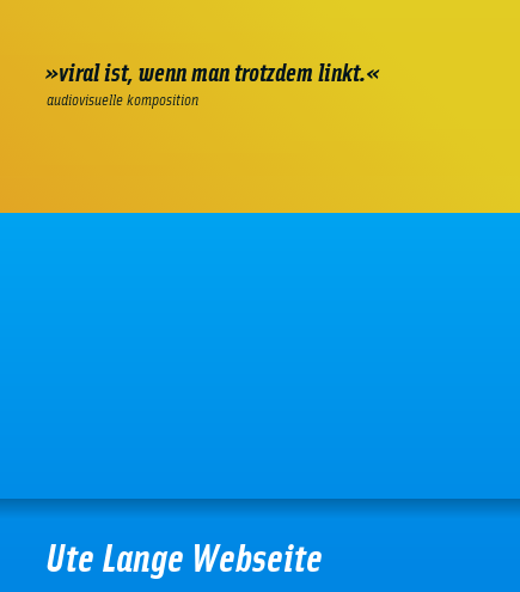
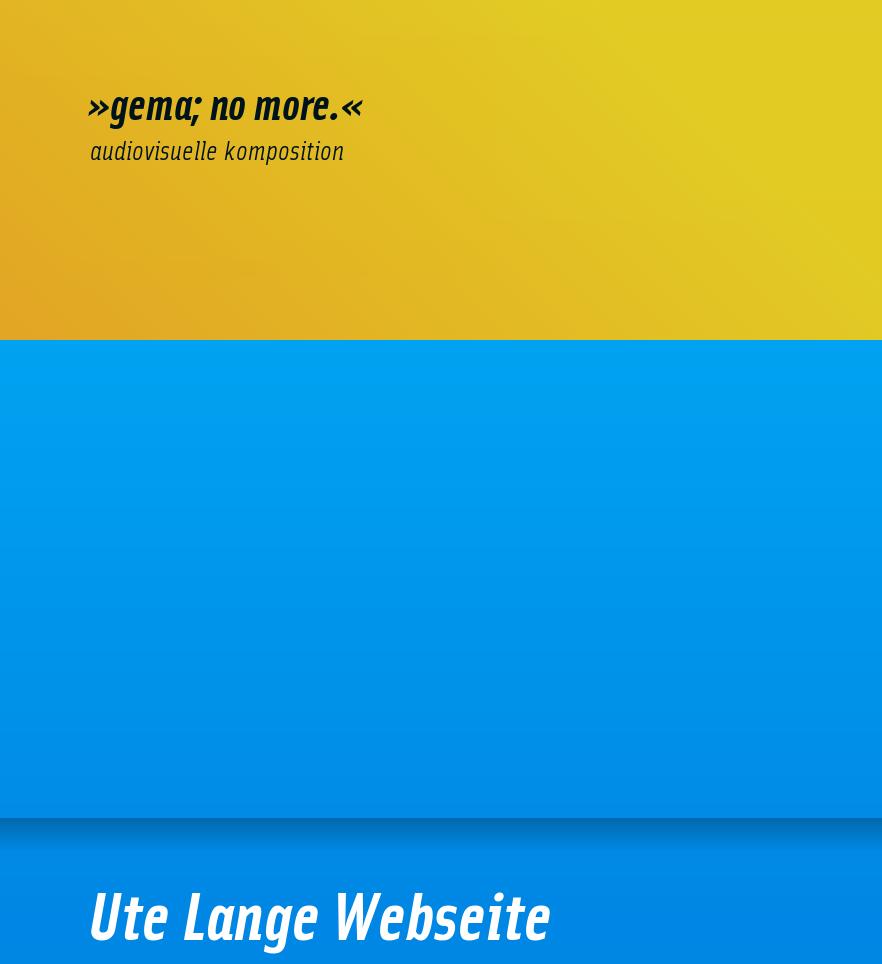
- »viral ist, wenn man trotzdem linkt.«
+ »gema; no more.«
